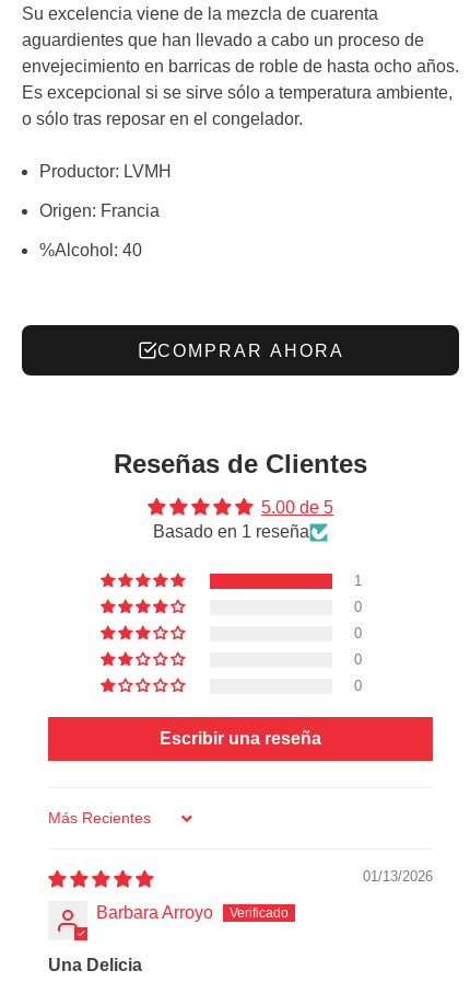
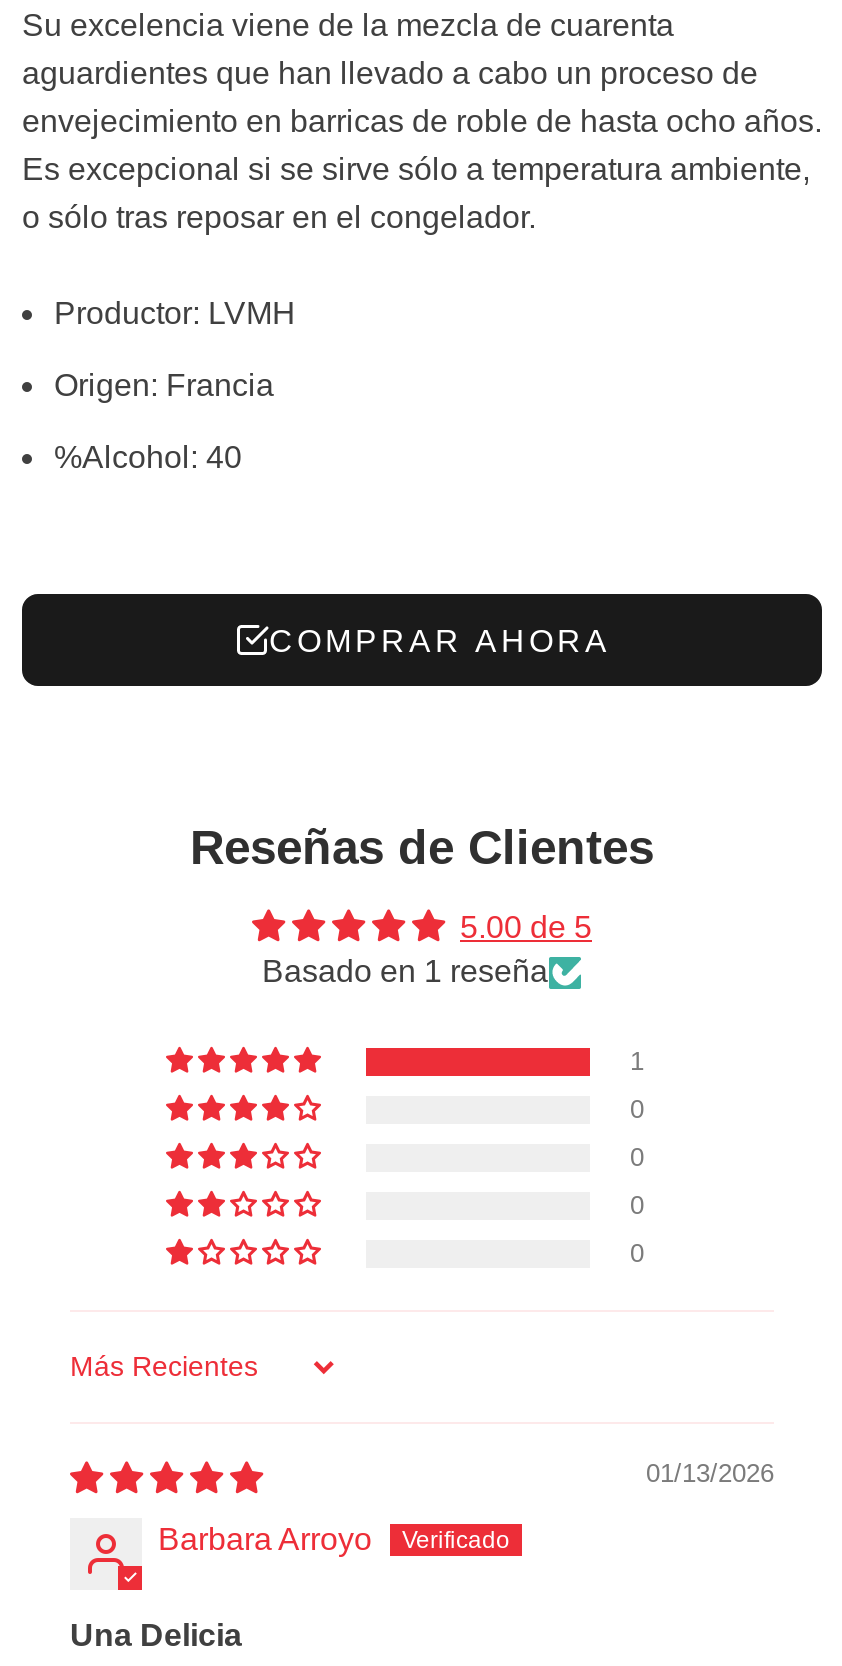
- Escribir una reseña
